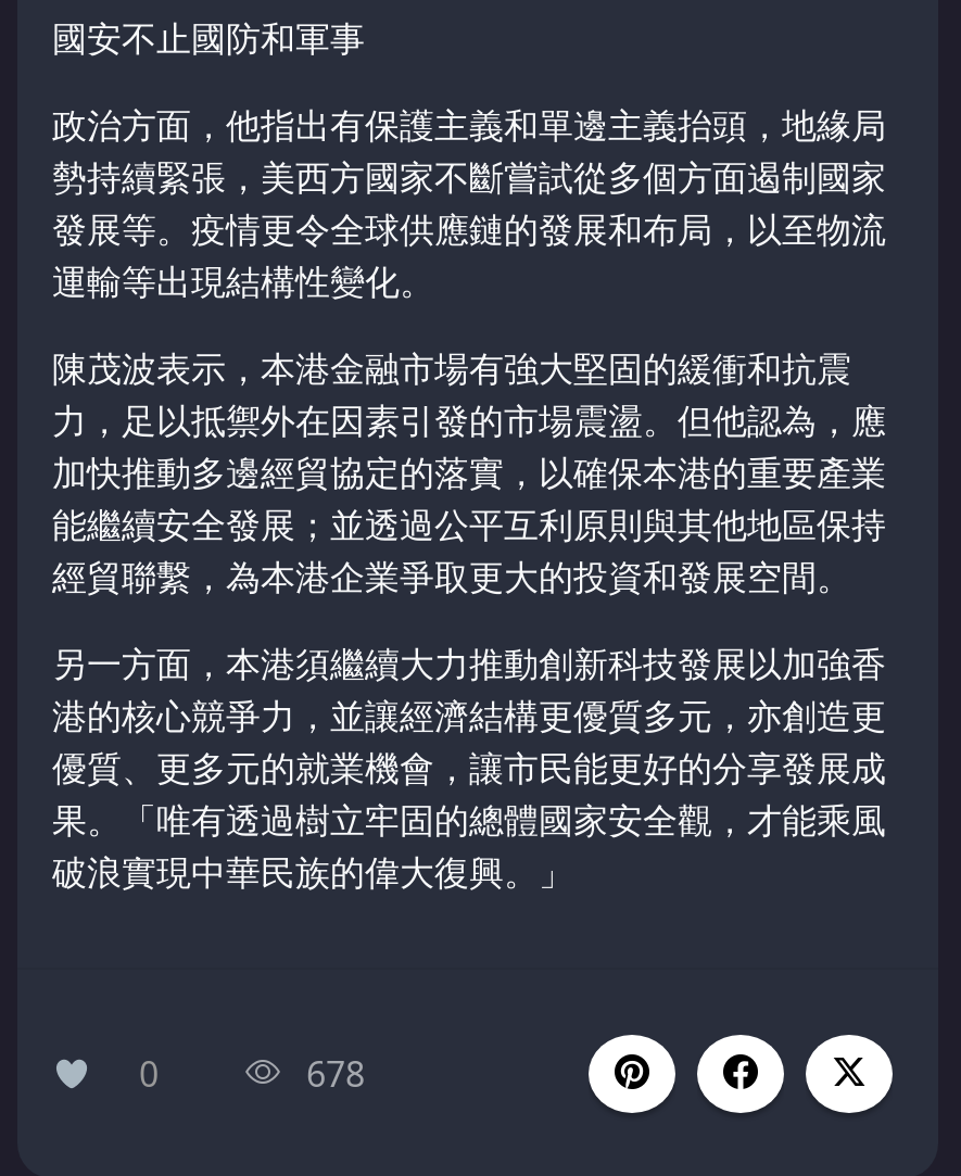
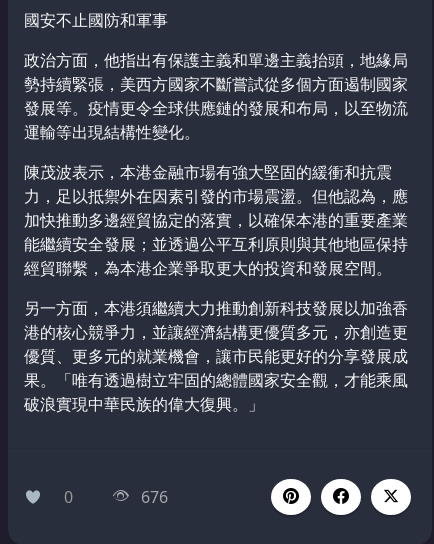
- 678
+ 676
